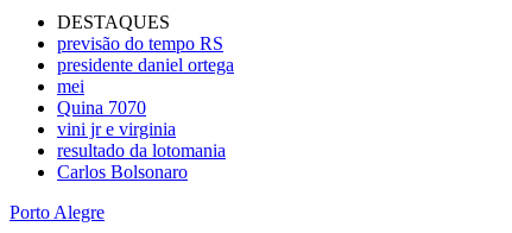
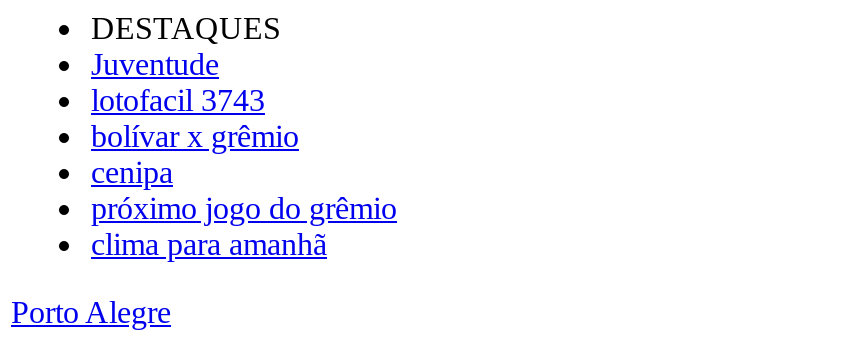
- previsão do tempo RS
- presidente daniel ortega
- mei
- Quina 7070
- vini jr e virginia
- resultado da lotomania
- Carlos Bolsonaro
+ Juventude
+ lotofacil 3743
+ bolívar x grêmio
+ cenipa
+ próximo jogo do grêmio
+ clima para amanhã
